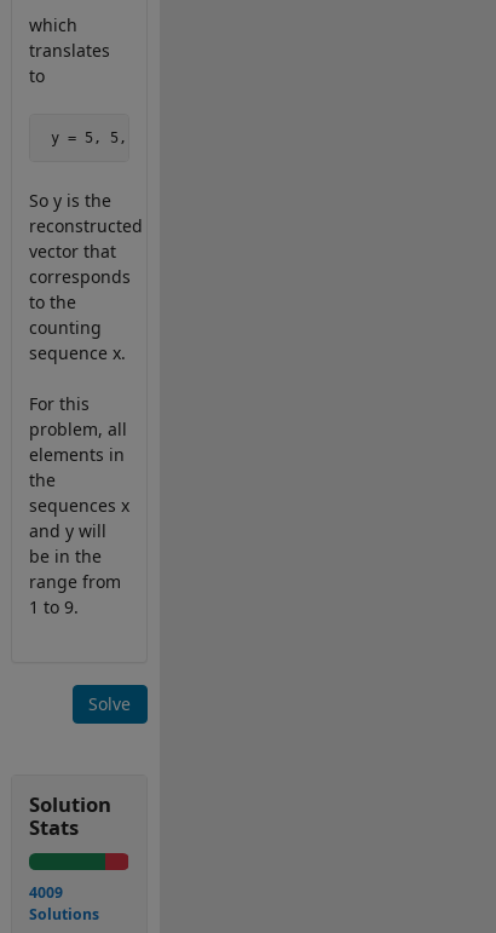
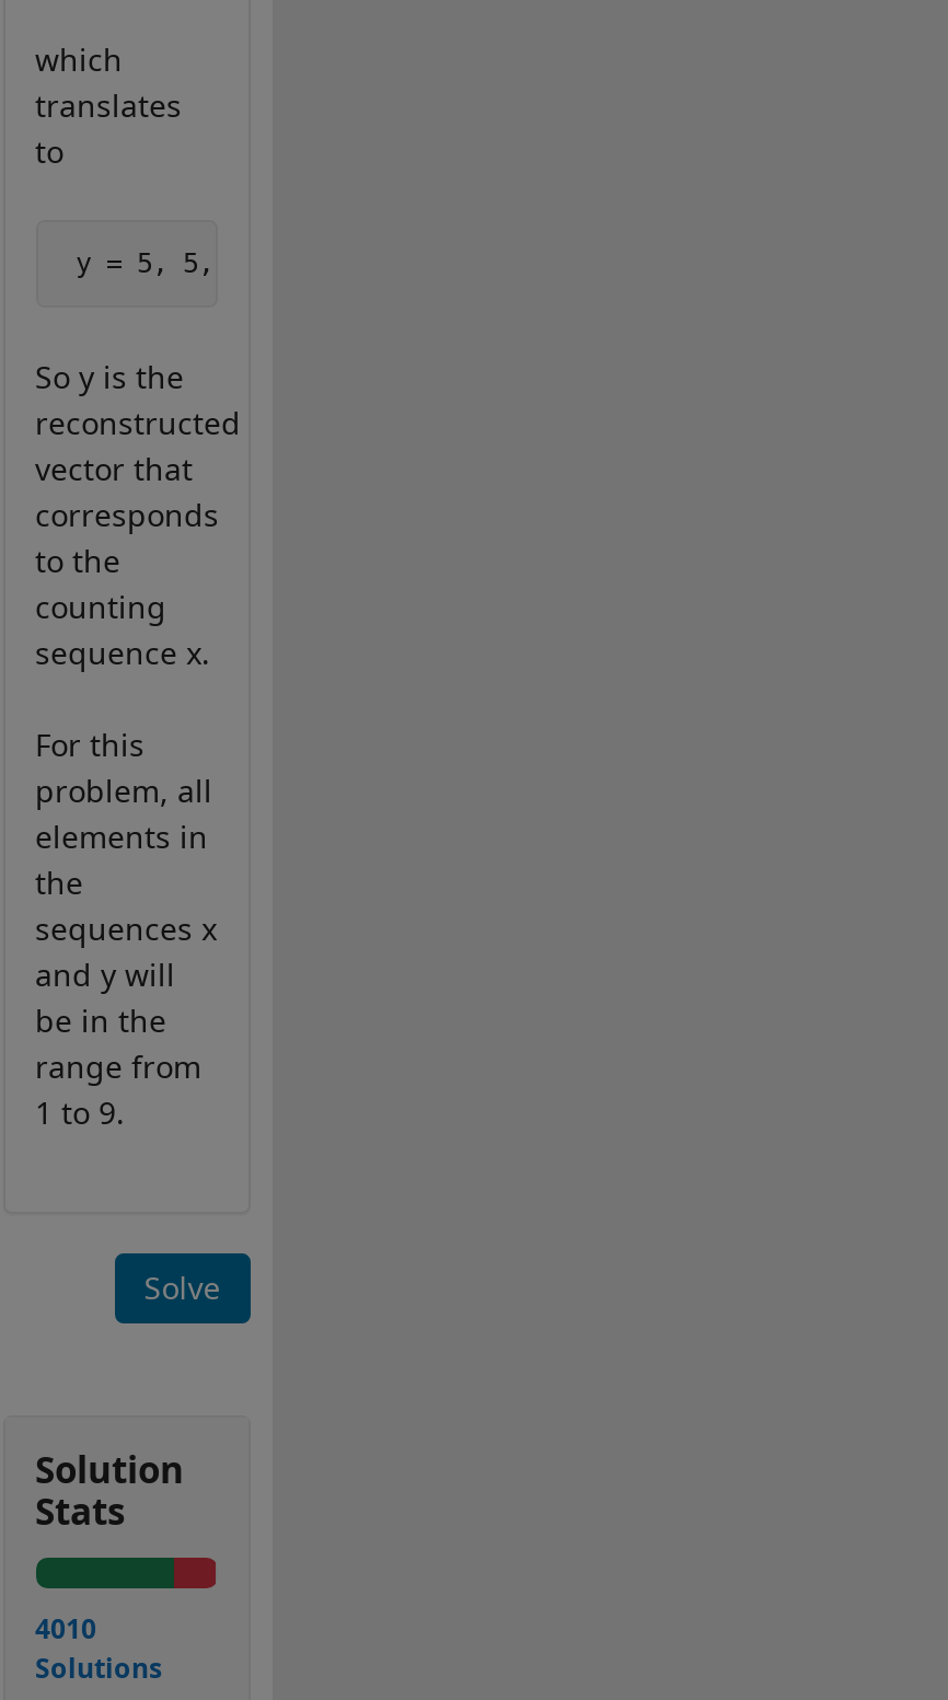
- 4009
+ 4010
